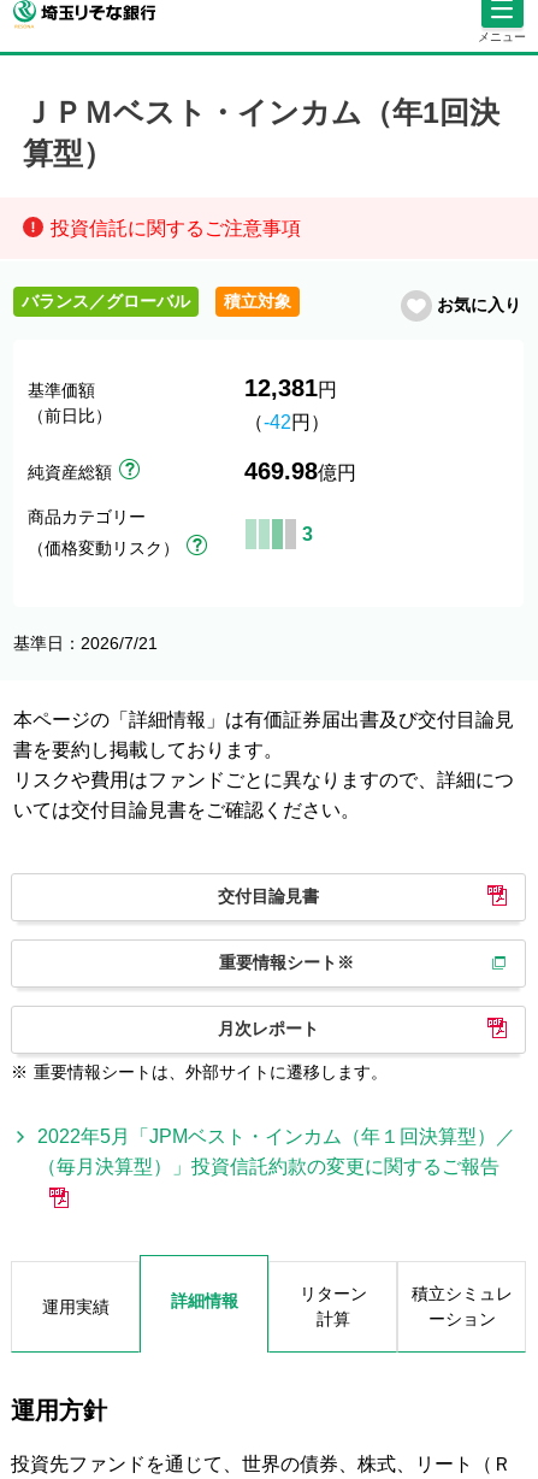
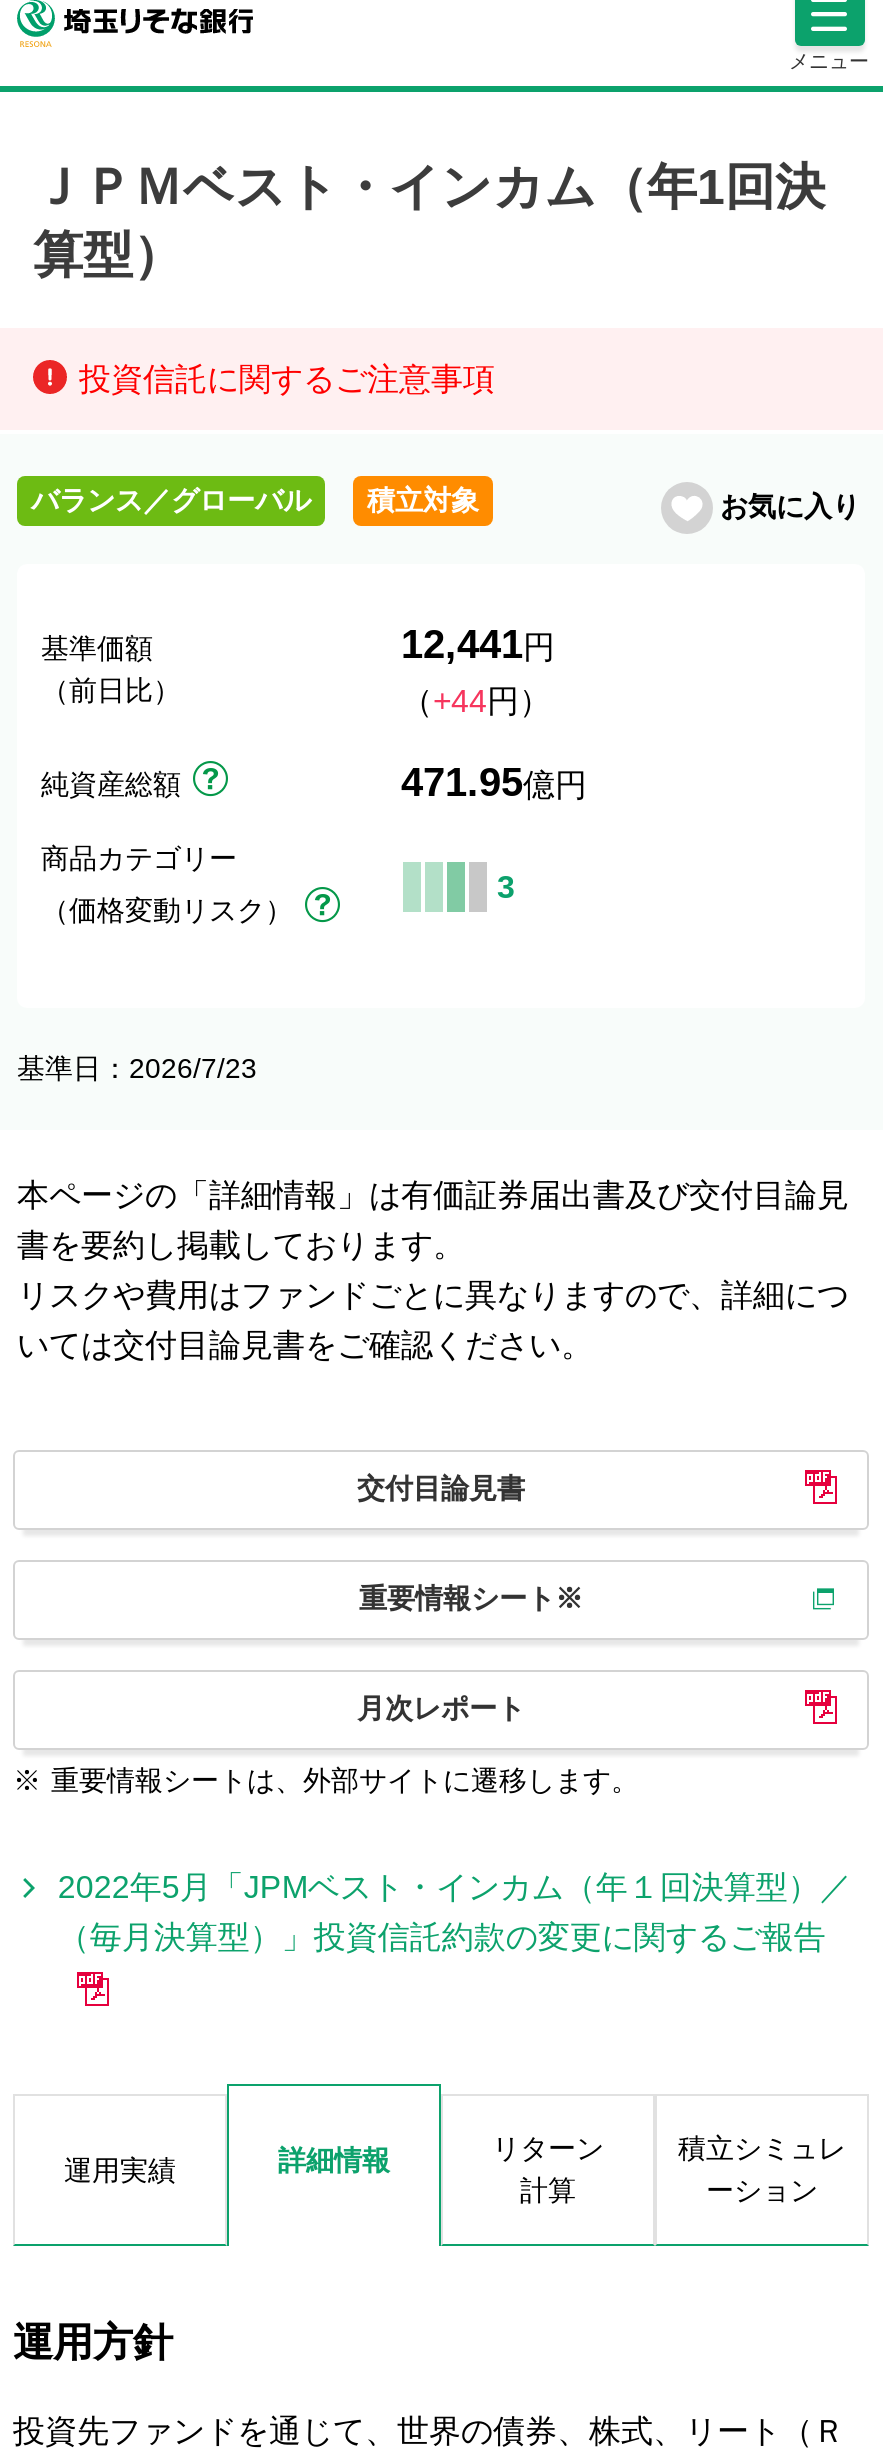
- 12,381円
+ 12,441円

- （-42円）
+ （+44円）

- 469.98億円
+ 471.95億円

- 基準日：2026/7/21
+ 基準日：2026/7/23
